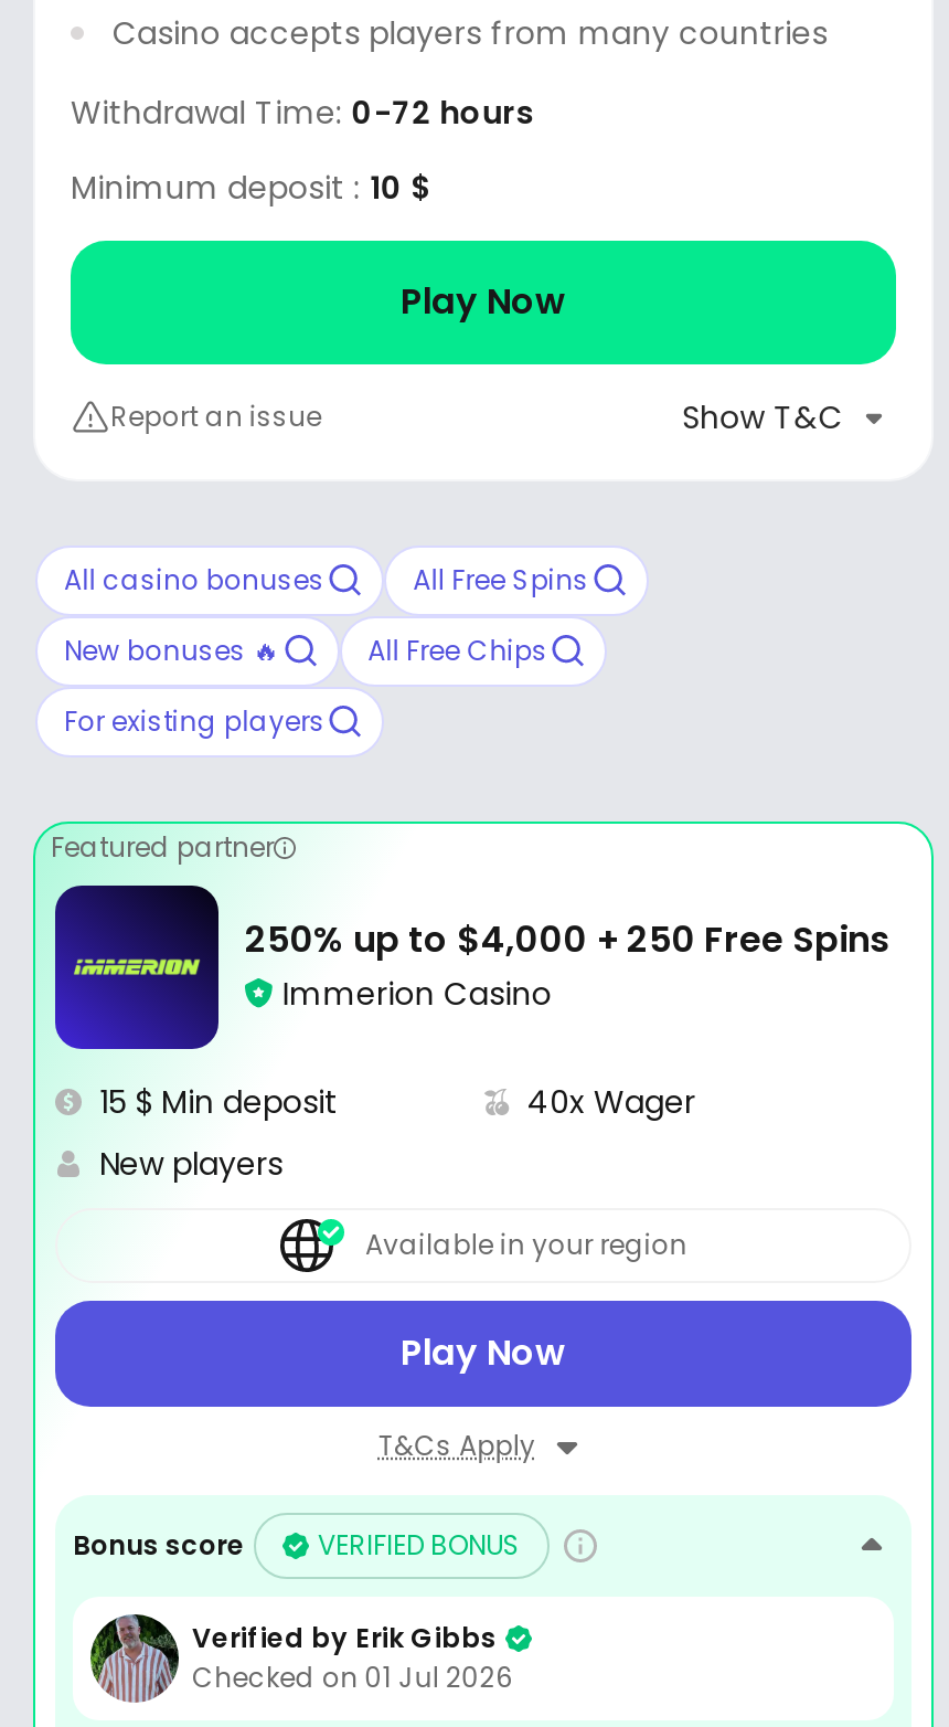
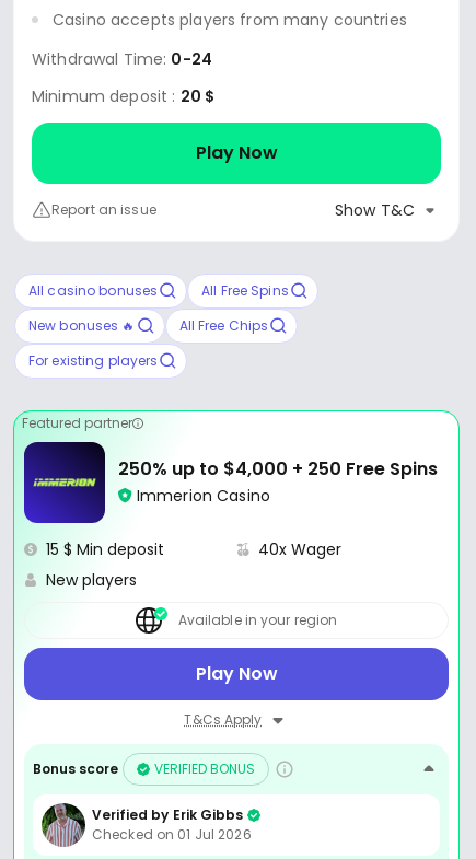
- Withdrawal Time: 0-72 hours
+ Withdrawal Time: 0-24

- Minimum deposit : 10 $
+ Minimum deposit : 20 $
